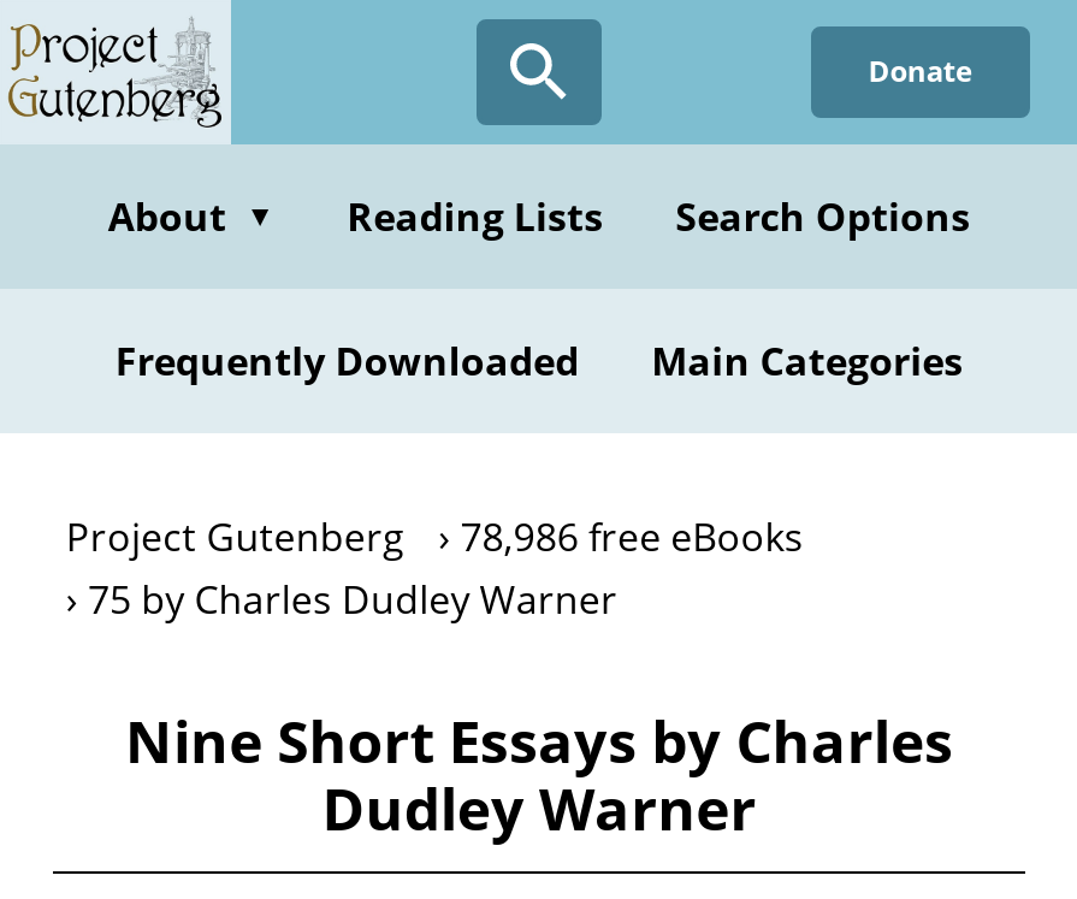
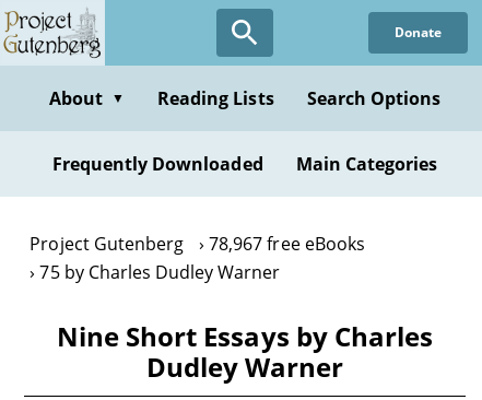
- Project Gutenberg 78,986 free eBooks
+ Project Gutenberg 78,967 free eBooks
